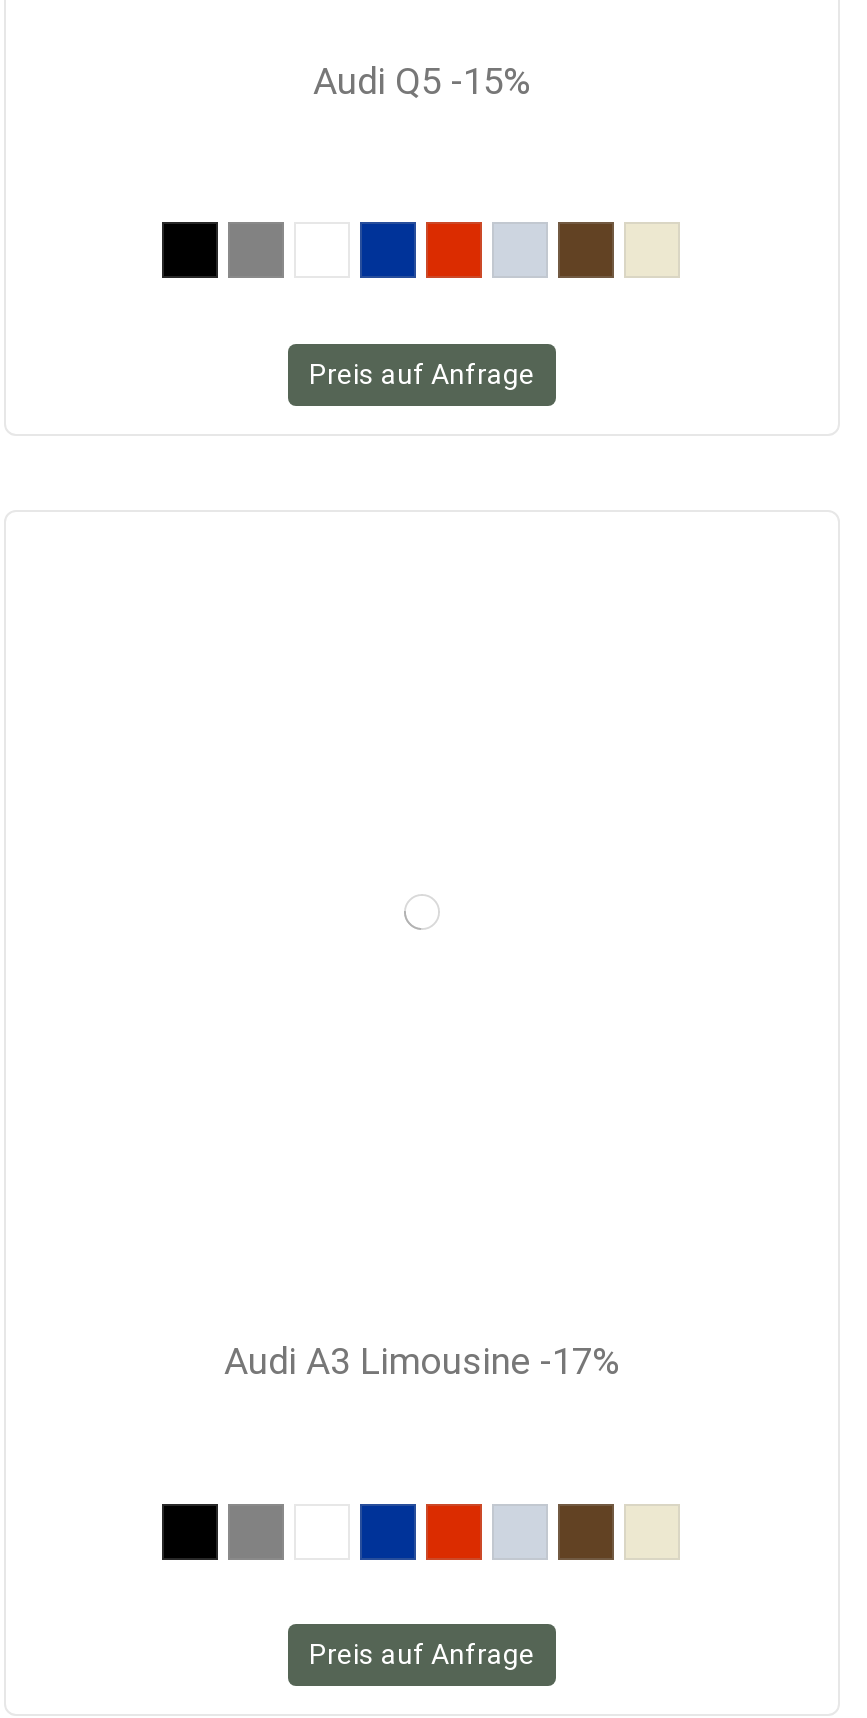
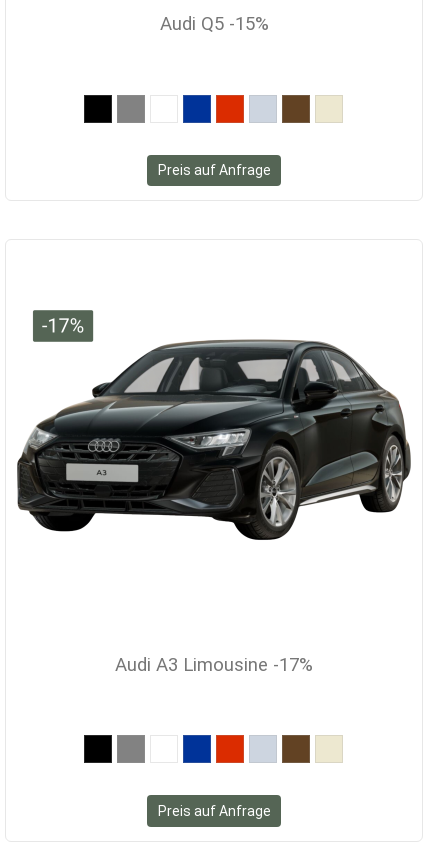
+ [image]
